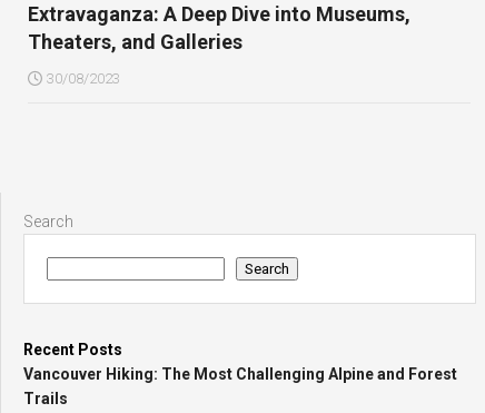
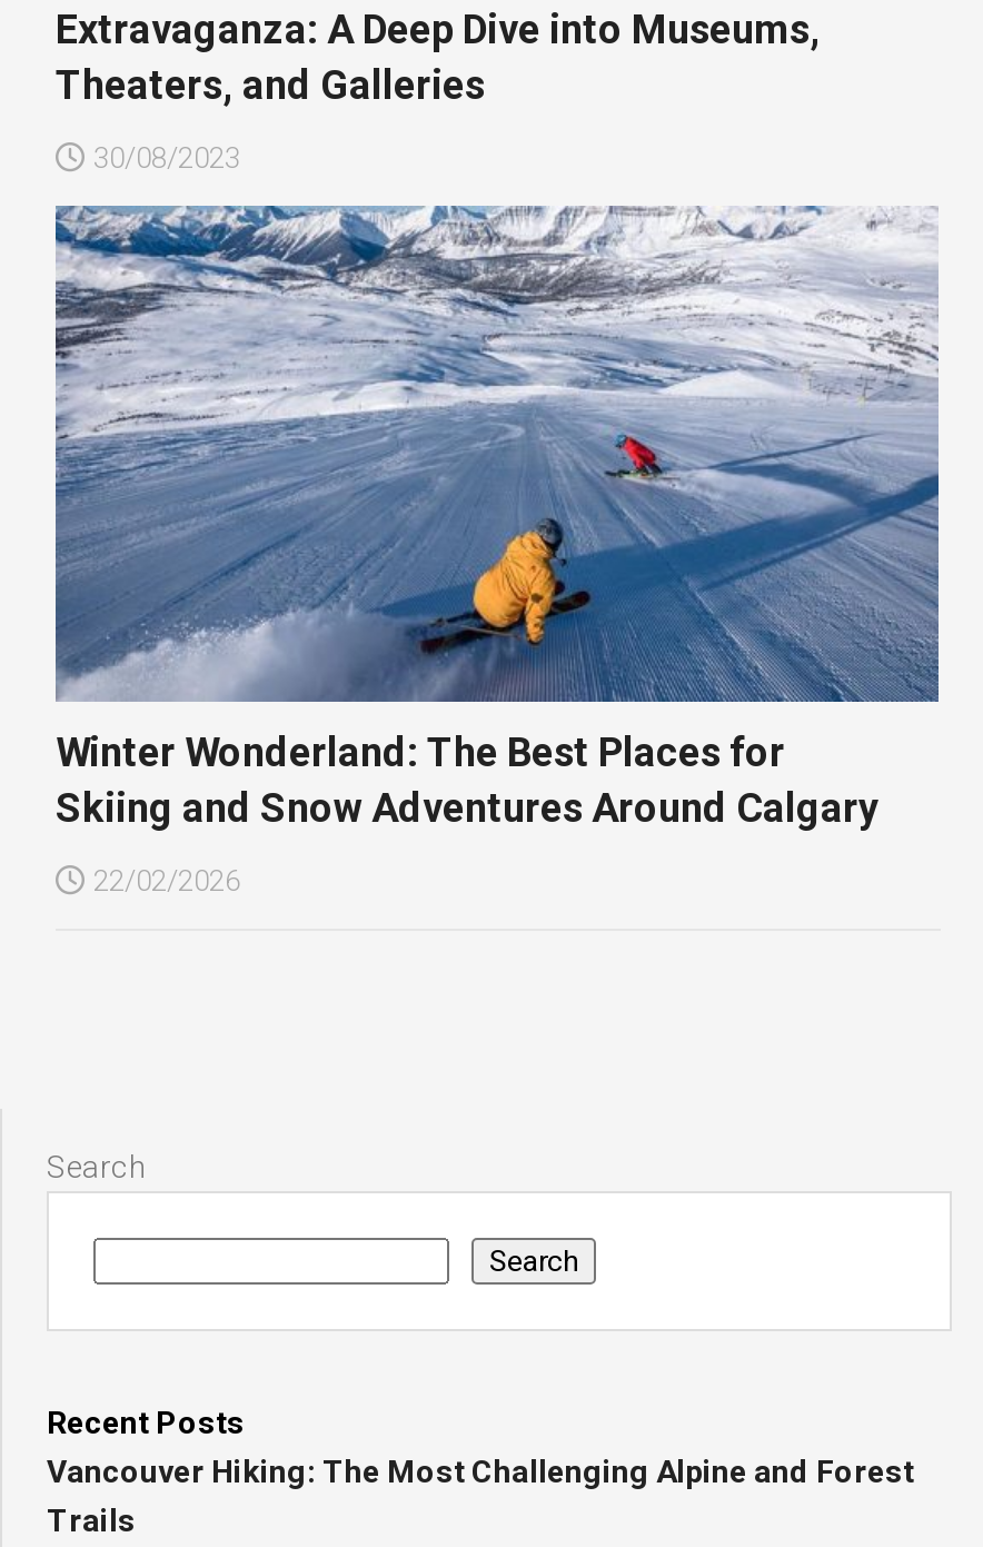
+ [image]
+ Winter Wonderland: The Best Places for
+ Skiing and Snow Adventures Around Calgary
+ 22/02/2026
